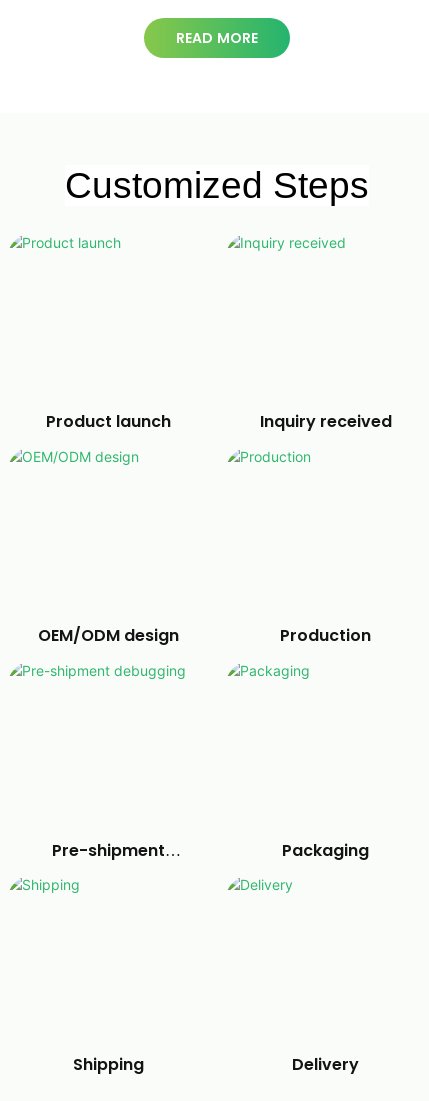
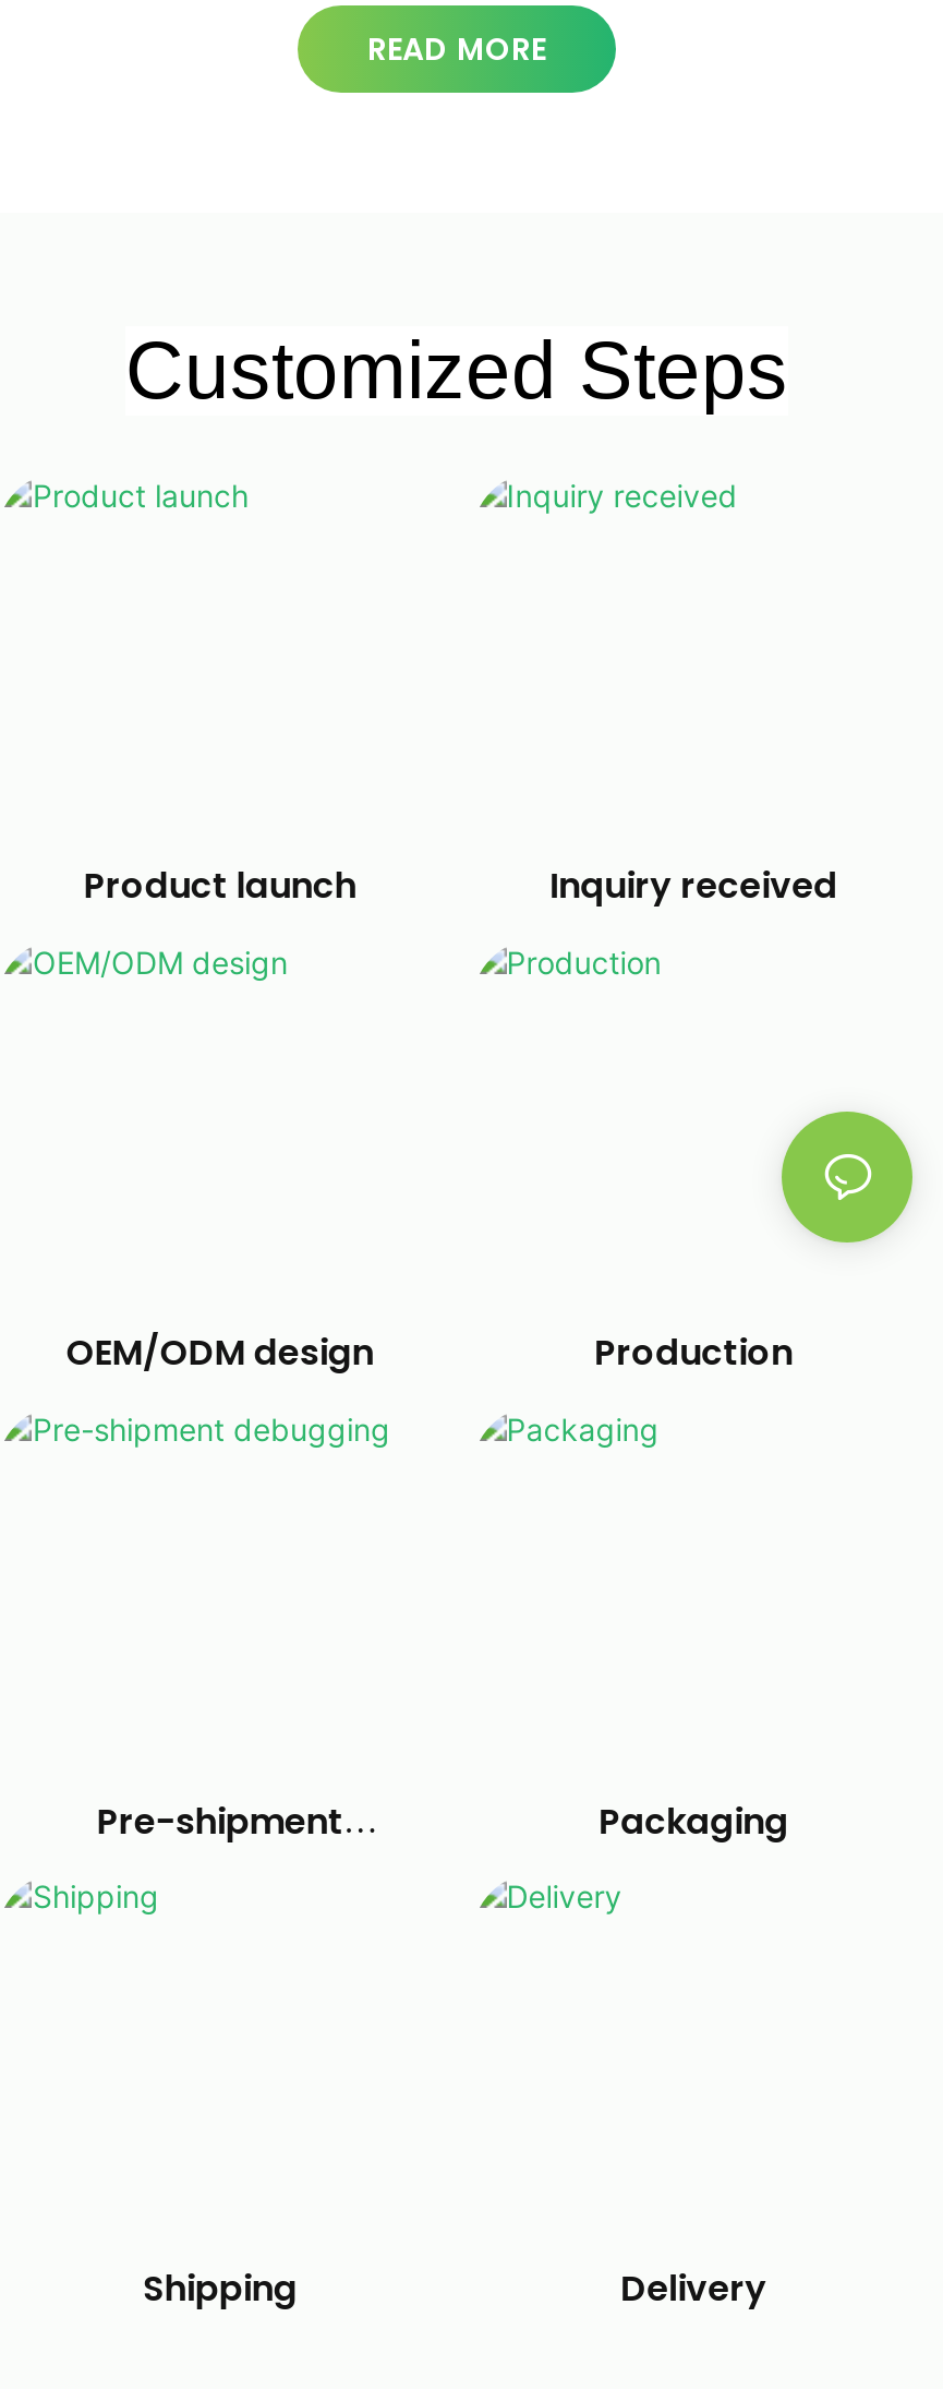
+ [image]
